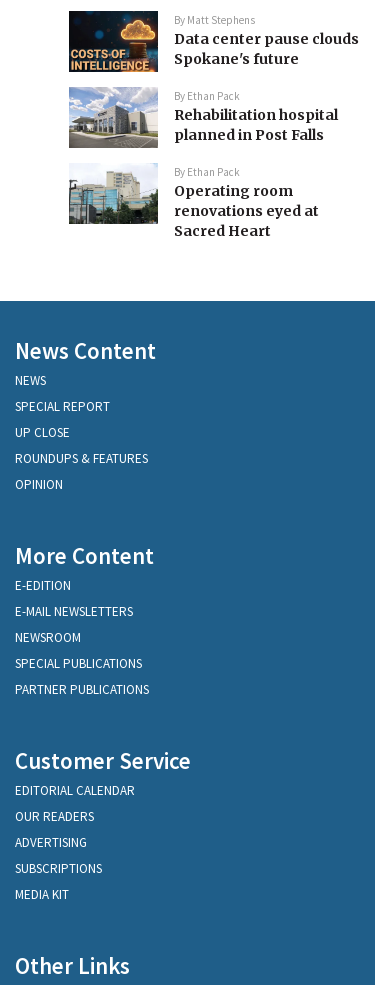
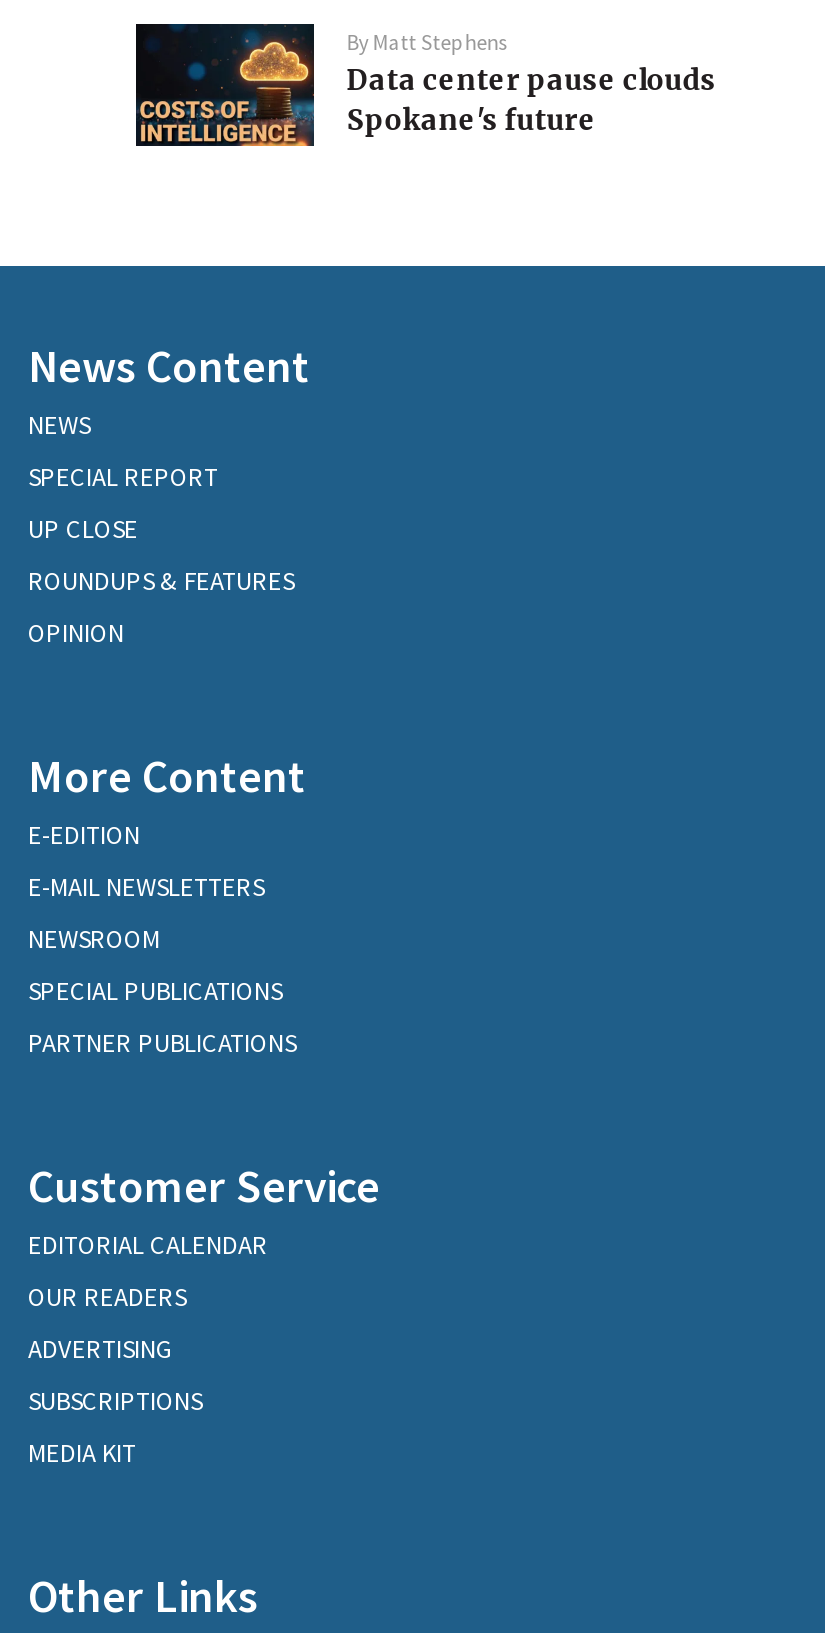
- [image]
- By Ethan Pack
- Rehabilitation hospital
- planned in Post Falls
- By Ethan Pack
- Operating room
- renovations eyed at
- Sacred Heart

- [image]
